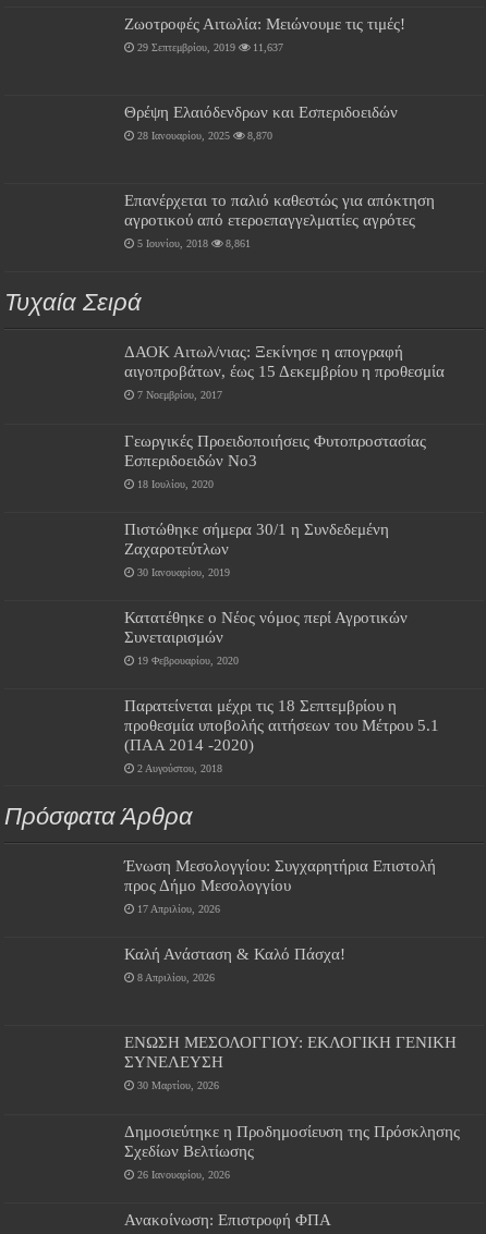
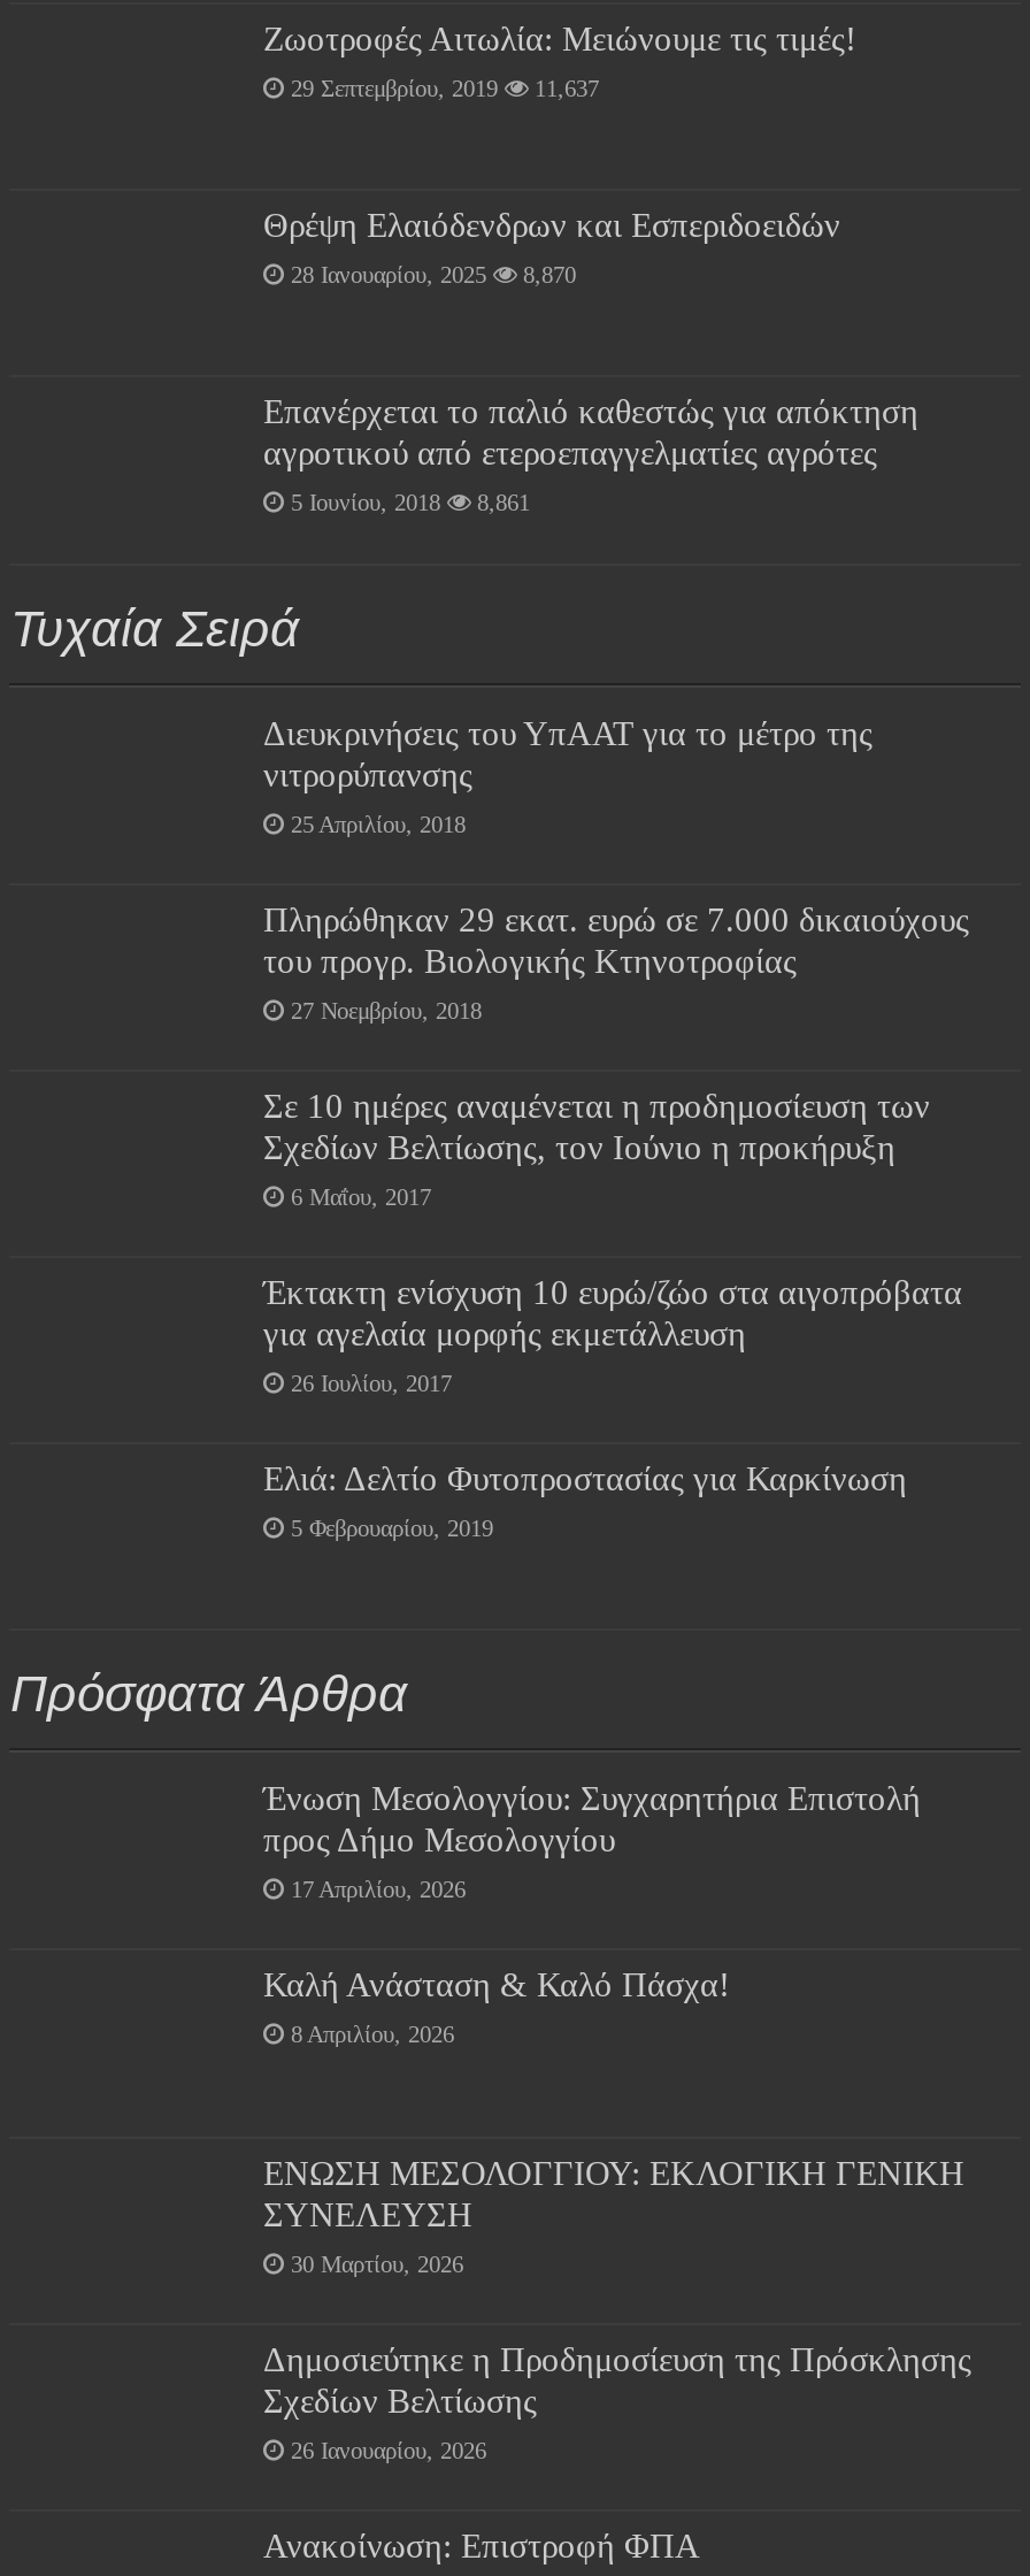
- ΔΑΟΚ Αιτωλ/νιας: Ξεκίνησε η απογραφή
- αιγοπροβάτων, έως 15 Δεκεμβρίου η προθεσμία
+ Διευκρινήσεις του ΥπΑΑΤ για το μέτρο της
+ νιτρορύπανσης

- 7 Νοεμβρίου, 2017
+ 25 Απριλίου, 2018

- Γεωργικές Προειδοποιήσεις Φυτοπροστασίας
- Εσπεριδοειδών Νο3
+ Πληρώθηκαν 29 εκατ. ευρώ σε 7.000 δικαιούχους
+ του προγρ. Βιολογικής Κτηνοτροφίας

- 18 Ιουλίου, 2020
+ 27 Νοεμβρίου, 2018

- Πιστώθηκε σήμερα 30/1 η Συνδεδεμένη
- Ζαχαροτεύτλων
+ Σε 10 ημέρες αναμένεται η προδημοσίευση των
+ Σχεδίων Βελτίωσης, τον Ιούνιο η προκήρυξη

- 30 Ιανουαρίου, 2019
+ 6 Μαΐου, 2017

- Κατατέθηκε ο Νέος νόμος περί Αγροτικών
- Συνεταιρισμών
+ Έκτακτη ενίσχυση 10 ευρώ/ζώο στα αιγοπρόβατα
+ για αγελαία μορφής εκμετάλλευση

- 19 Φεβρουαρίου, 2020
+ 26 Ιουλίου, 2017

- Παρατείνεται μέχρι τις 18 Σεπτεμβρίου η
- προθεσμία υποβολής αιτήσεων του Μέτρου 5.1
- (ΠΑΑ 2014 -2020)
+ Ελιά: Δελτίο Φυτοπροστασίας για Καρκίνωση

- 2 Αυγούστου, 2018
+ 5 Φεβρουαρίου, 2019
